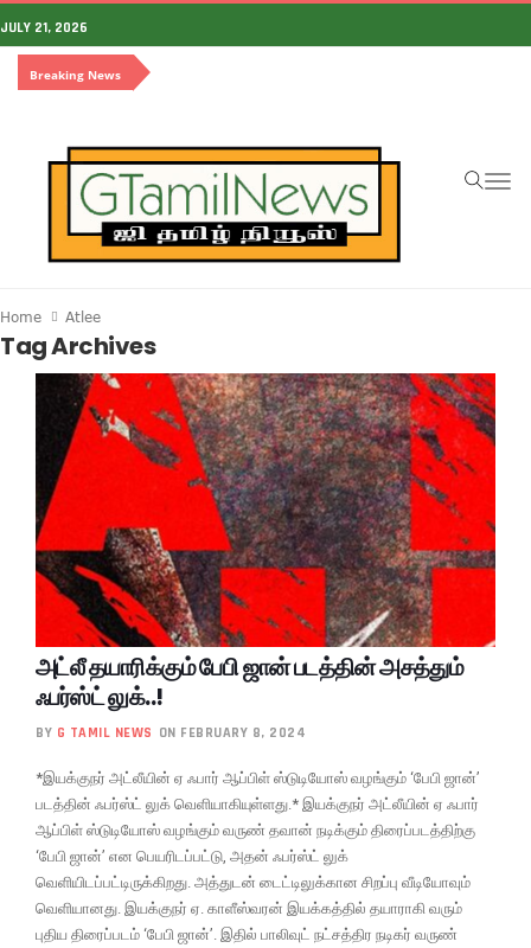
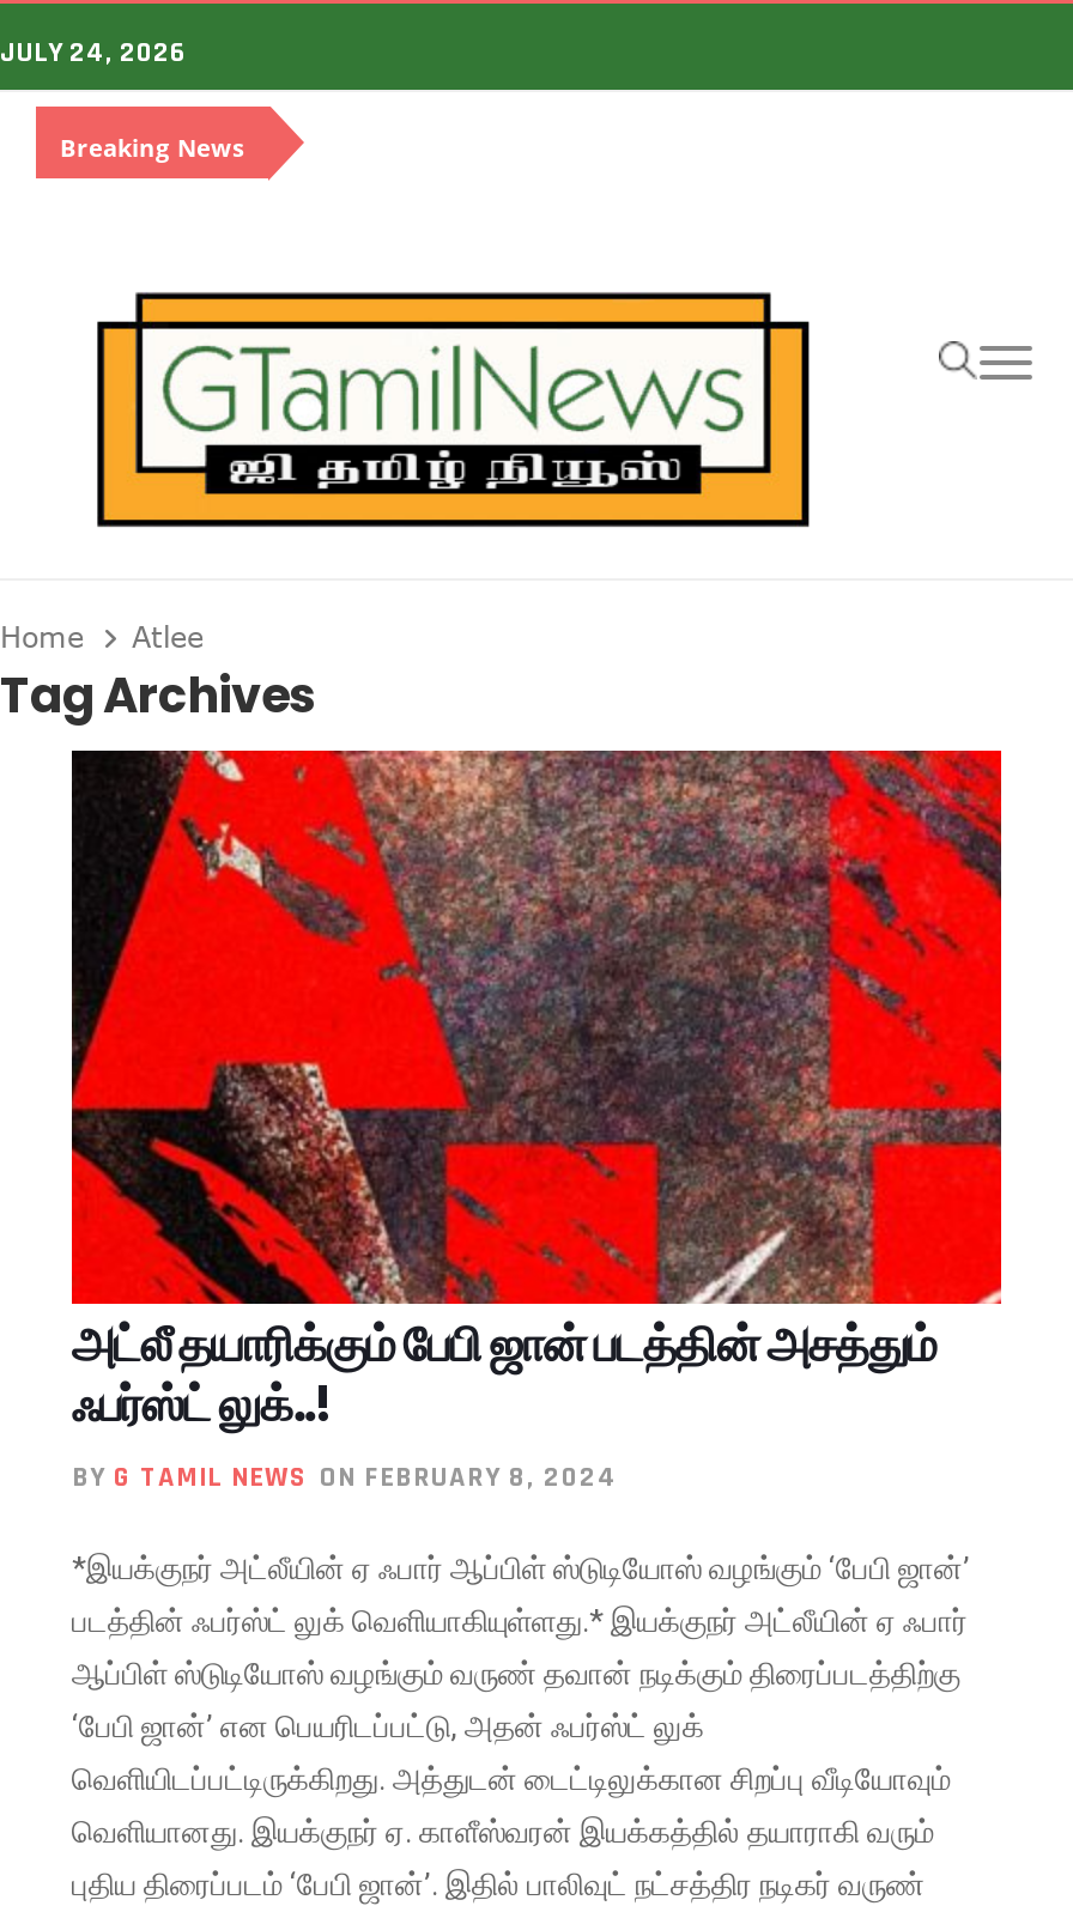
- JULY 21, 2026
+ JULY 24, 2026
